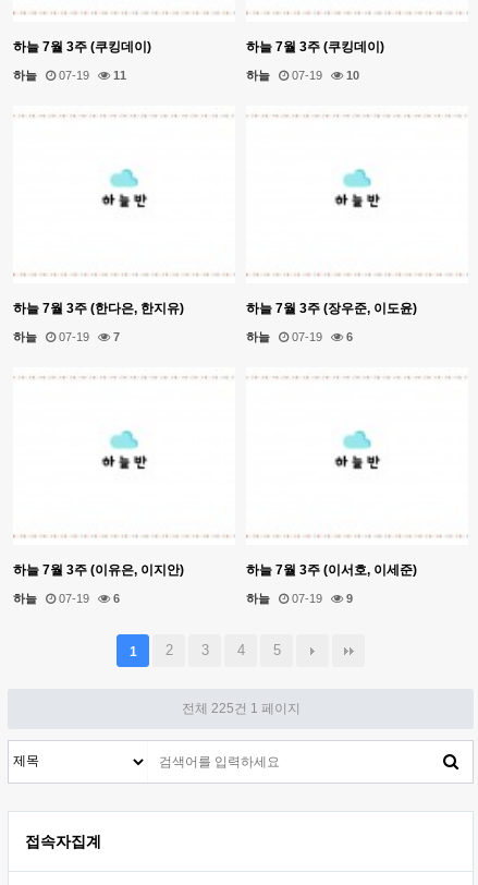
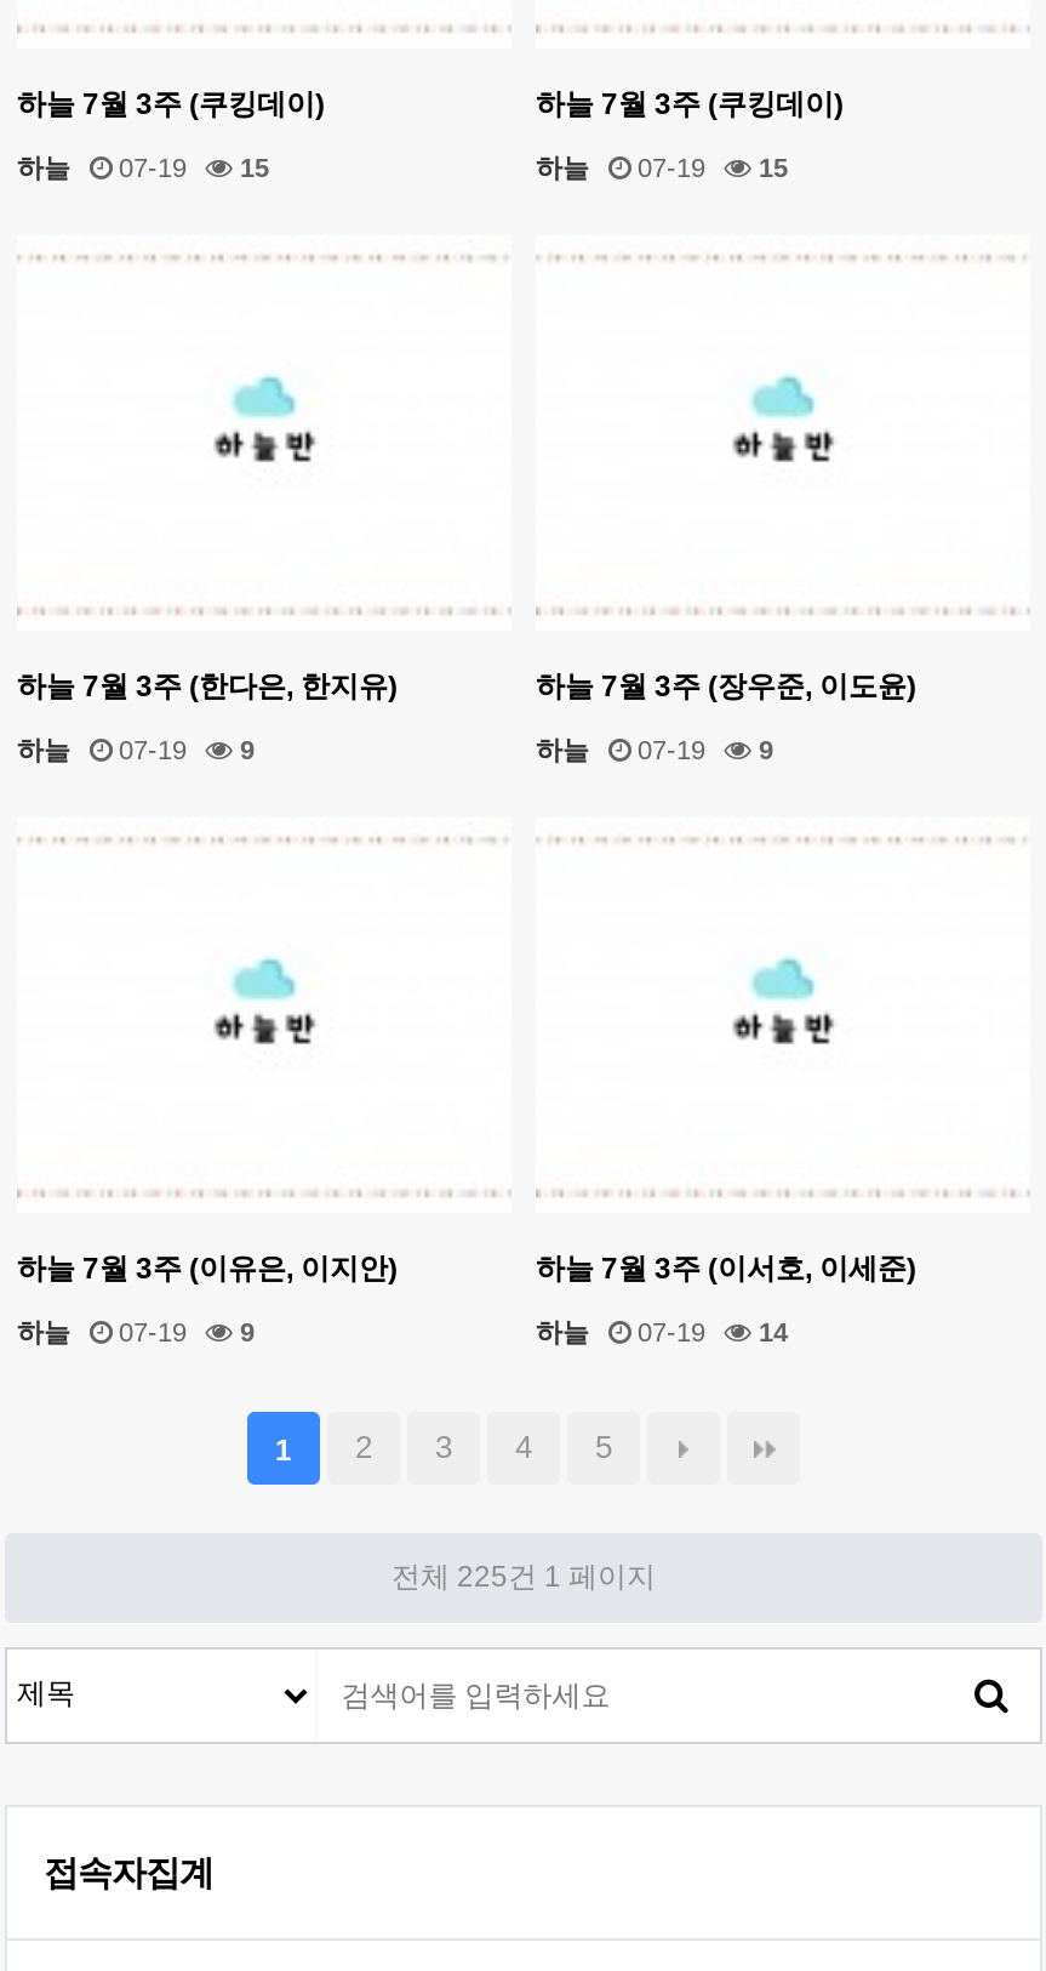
- 하늘 07-19 11
+ 하늘 07-19 15

- 하늘 07-19 10
+ 하늘 07-19 15

- 하늘 07-19 7
+ 하늘 07-19 9

- 하늘 07-19 6
+ 하늘 07-19 9

- 하늘 07-19 6
+ 하늘 07-19 9

- 하늘 07-19 9
+ 하늘 07-19 14
